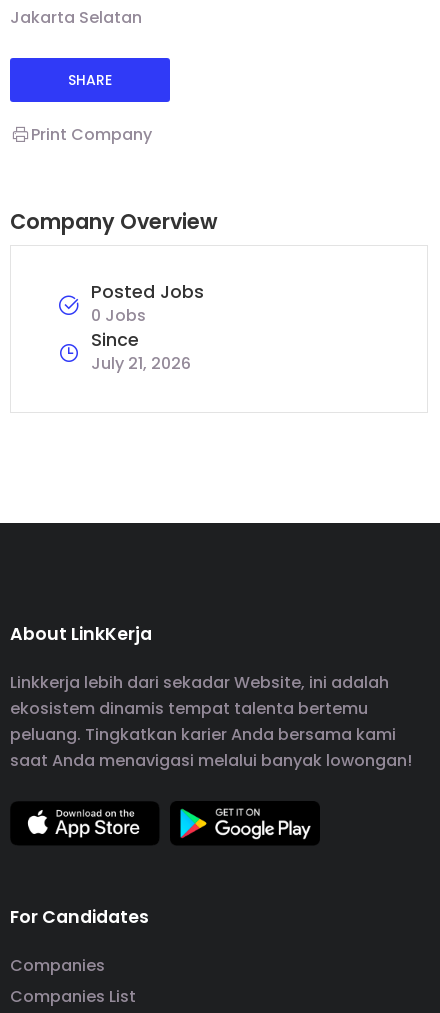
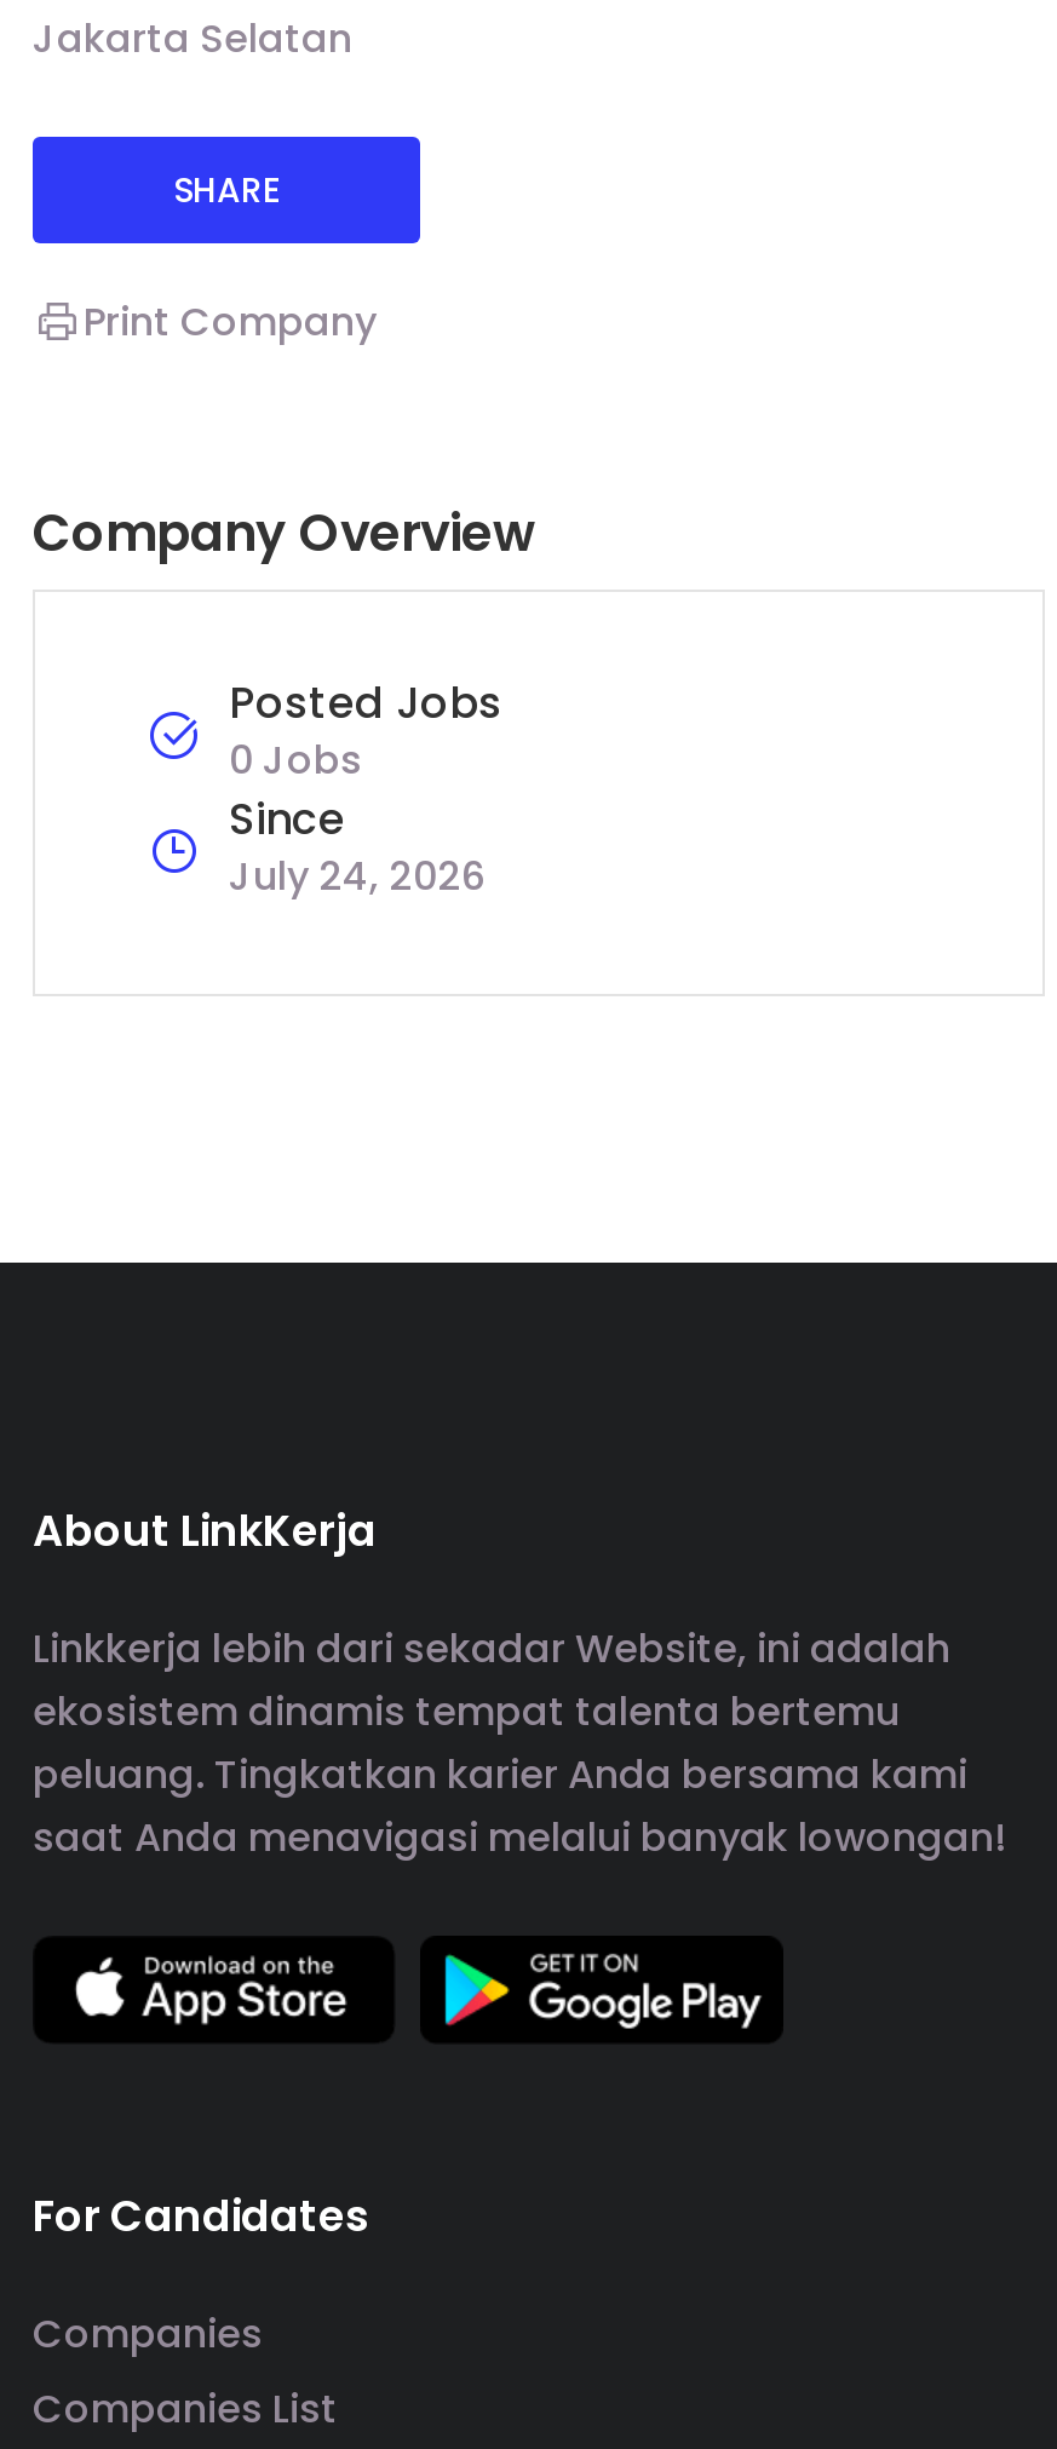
- July 21, 2026
+ July 24, 2026
